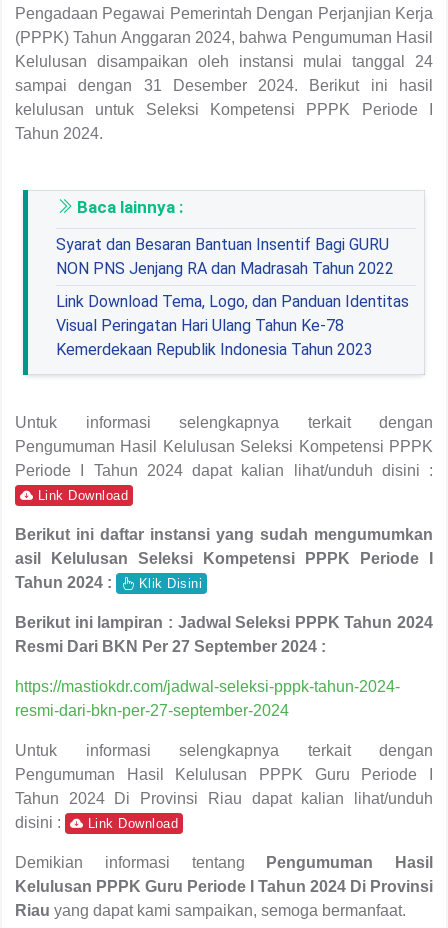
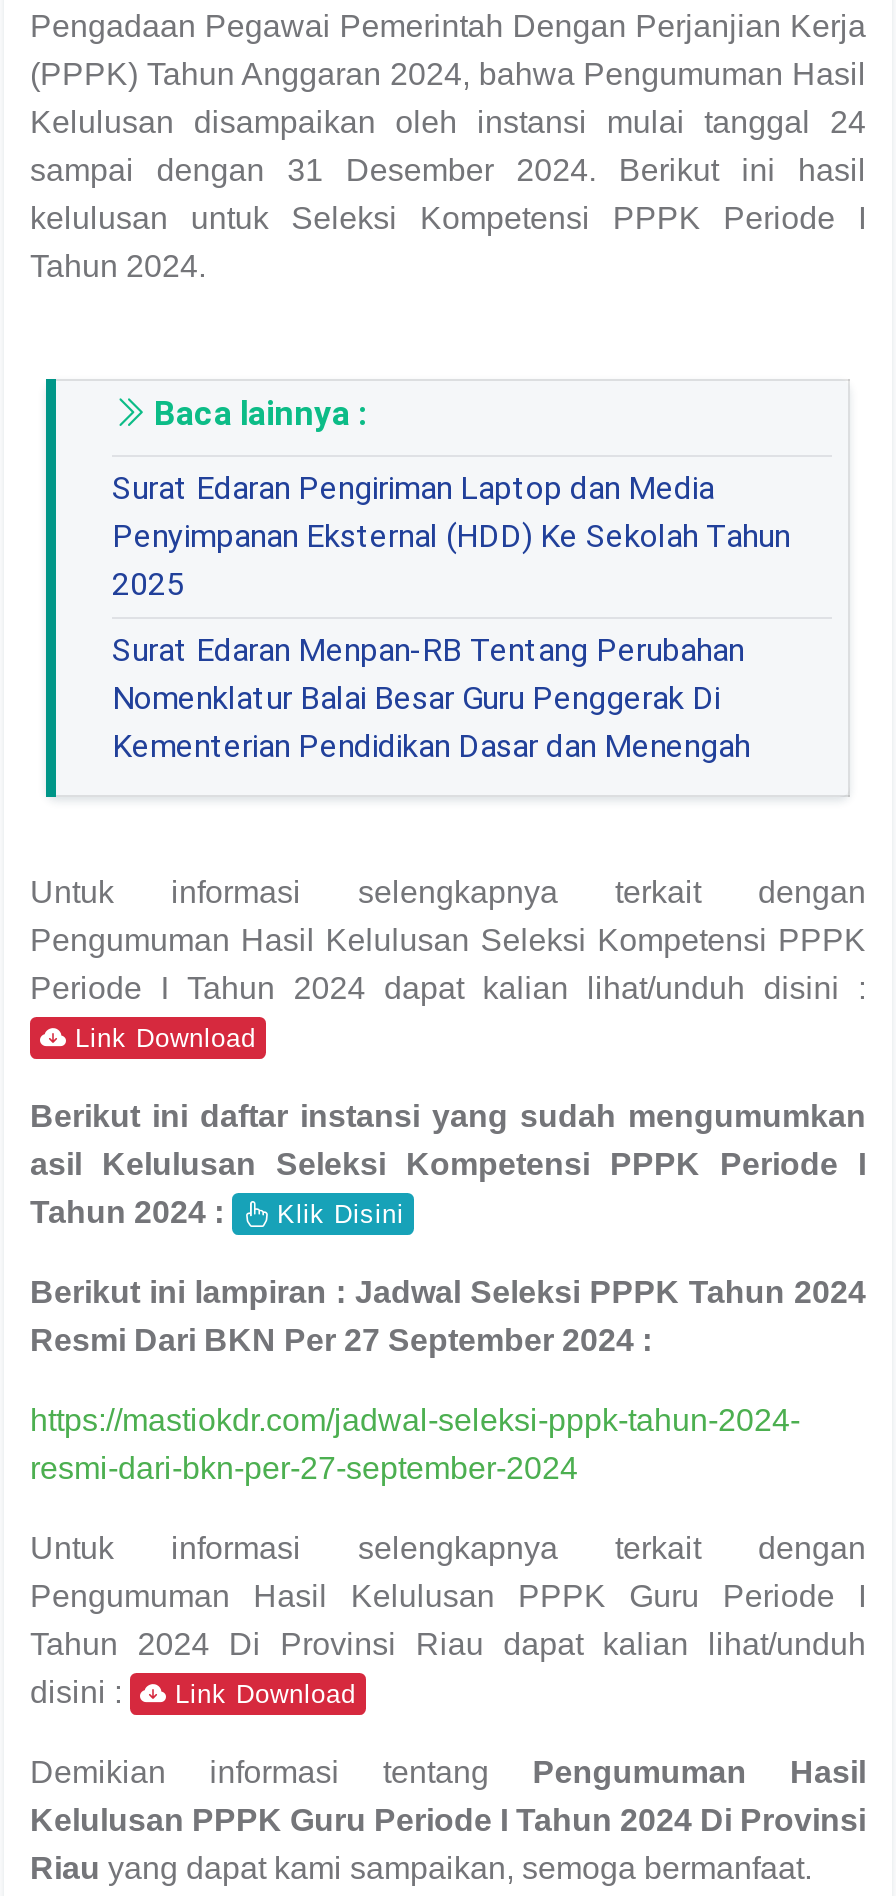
- Syarat dan Besaran Bantuan Insentif Bagi GURU
- NON PNS Jenjang RA dan Madrasah Tahun 2022
+ Surat Edaran Pengiriman Laptop dan Media
+ Penyimpanan Eksternal (HDD) Ke Sekolah Tahun
+ 2025

- Link Download Tema, Logo, dan Panduan Identitas
- Visual Peringatan Hari Ulang Tahun Ke-78
- Kemerdekaan Republik Indonesia Tahun 2023
+ Surat Edaran Menpan-RB Tentang Perubahan
+ Nomenklatur Balai Besar Guru Penggerak Di
+ Kementerian Pendidikan Dasar dan Menengah
